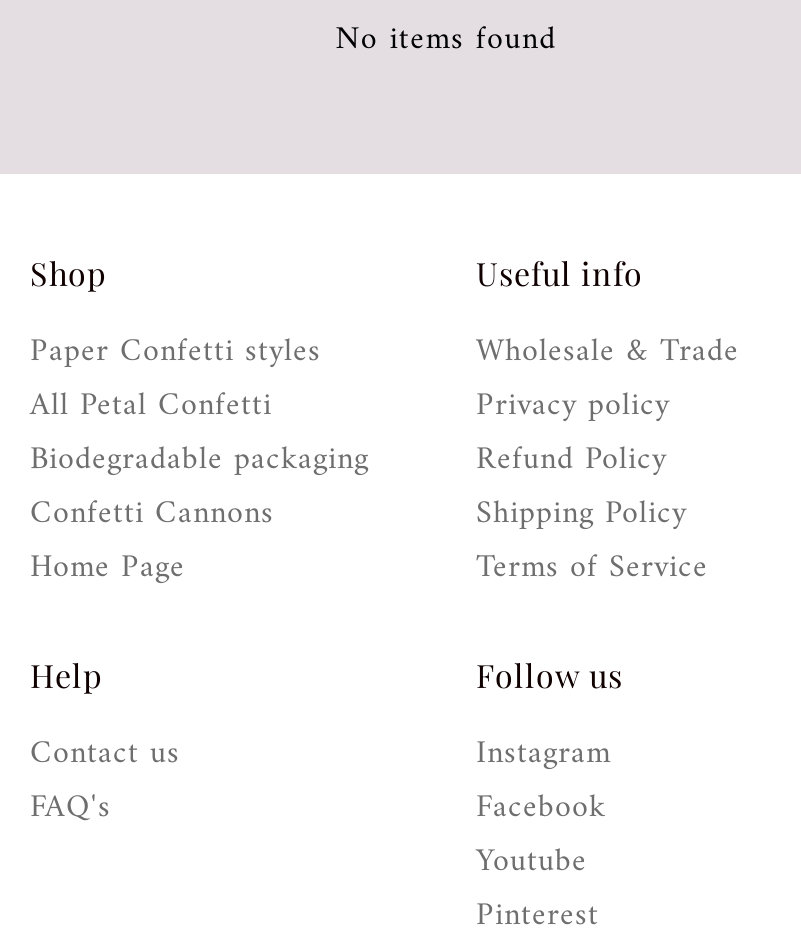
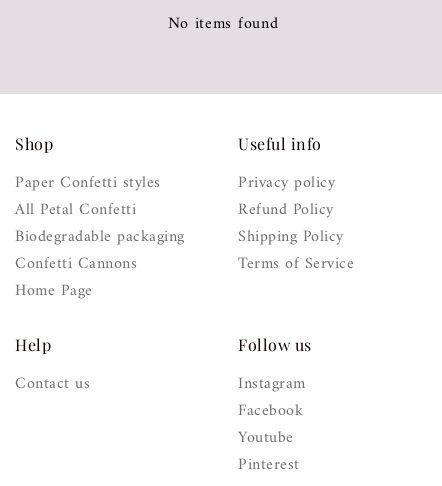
- Wholesale & Trade

moved up: Privacy policy | Refund Policy | Shipping Policy | Terms of Service

- FAQ's
